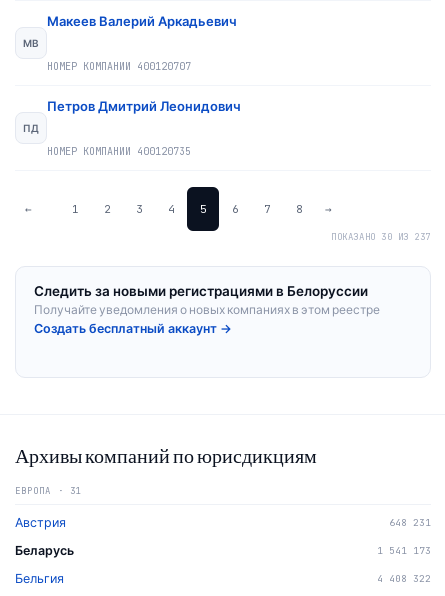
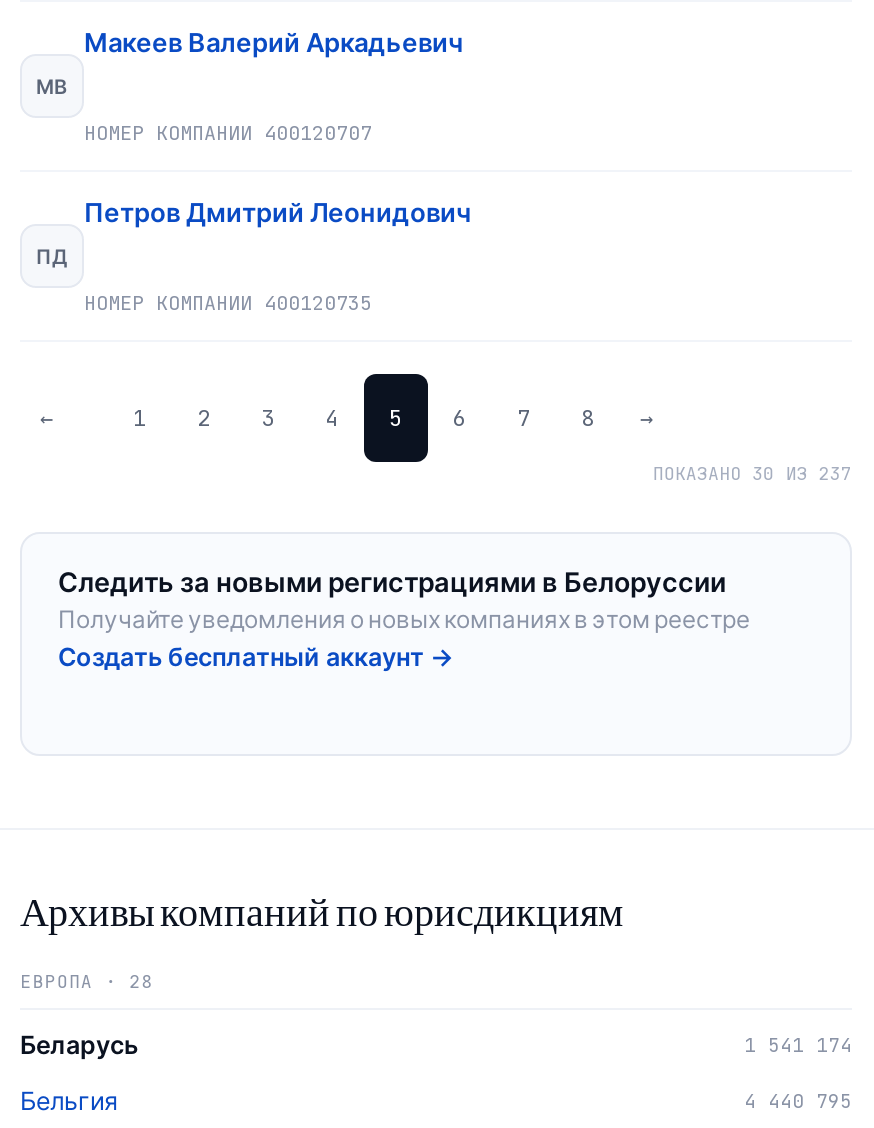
- ЕВРОПА · 31
- Австрия
- 648 231
+ ЕВРОПА · 28

- 1 541 173
+ 1 541 174

- 4 408 322
+ 4 440 795
